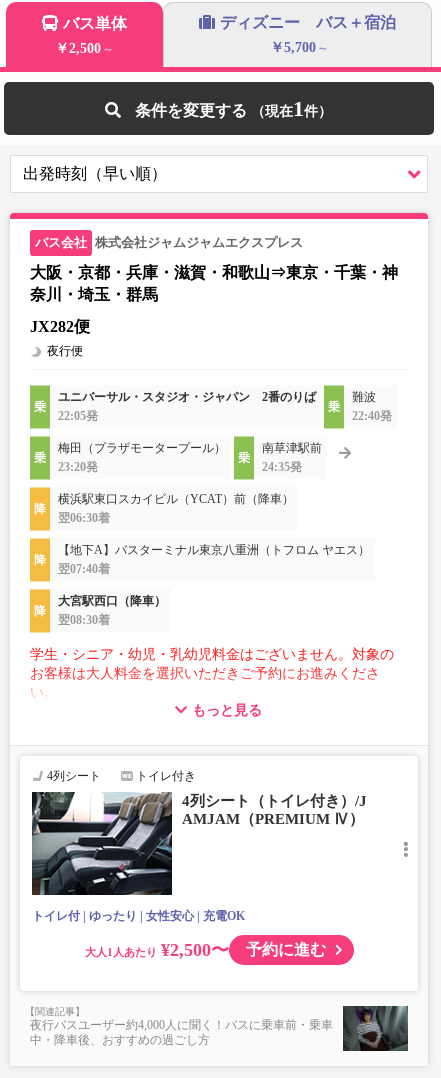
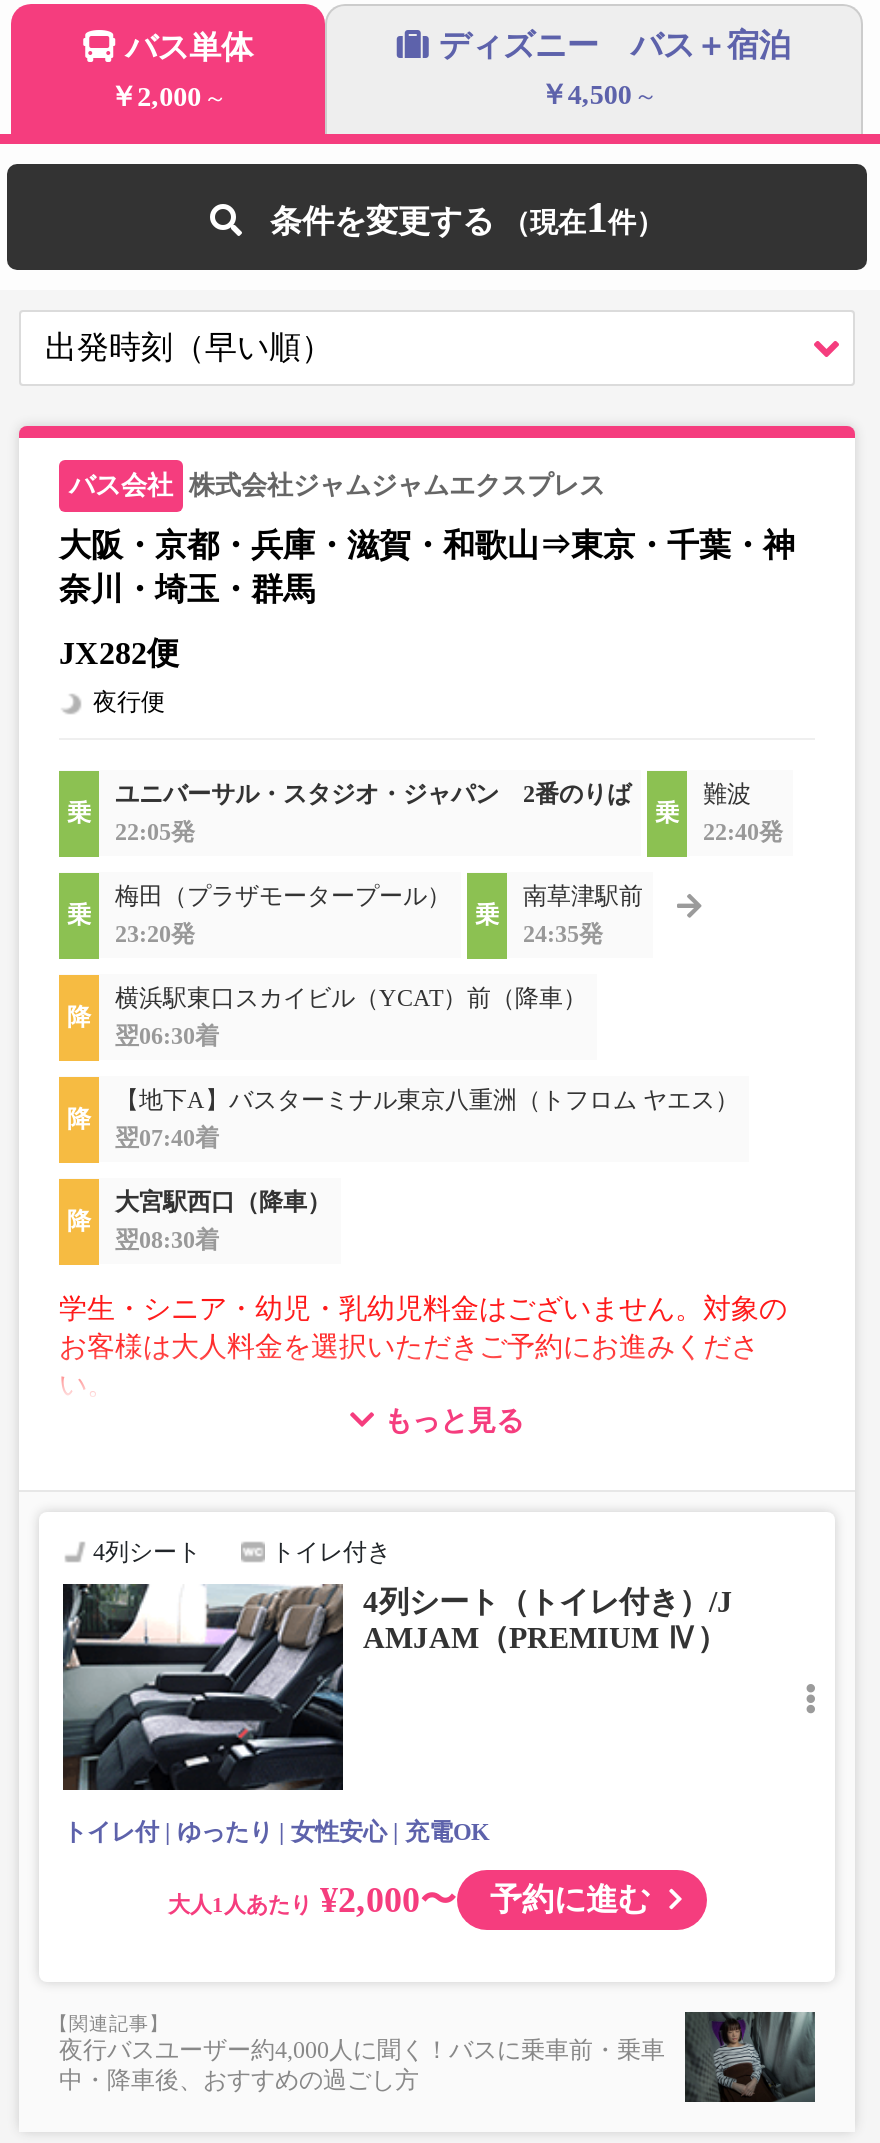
- ￥2,500～
+ ￥2,000～

- ￥5,700～
+ ￥4,500～

- ¥2,500〜 予約に進む
+ ¥2,000〜 予約に進む
